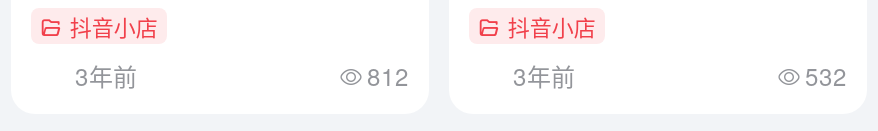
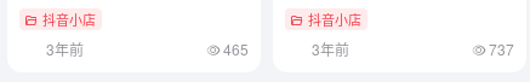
- 812
+ 465

- 532
+ 737
